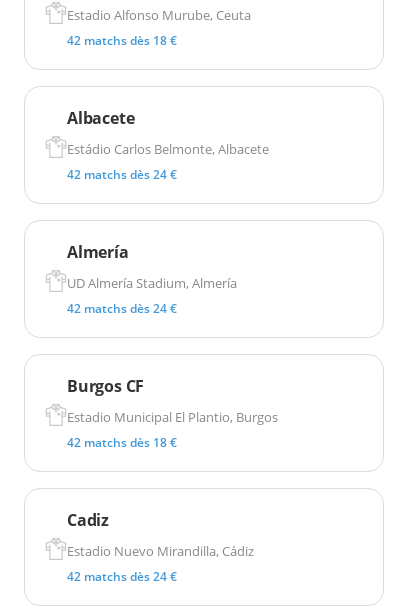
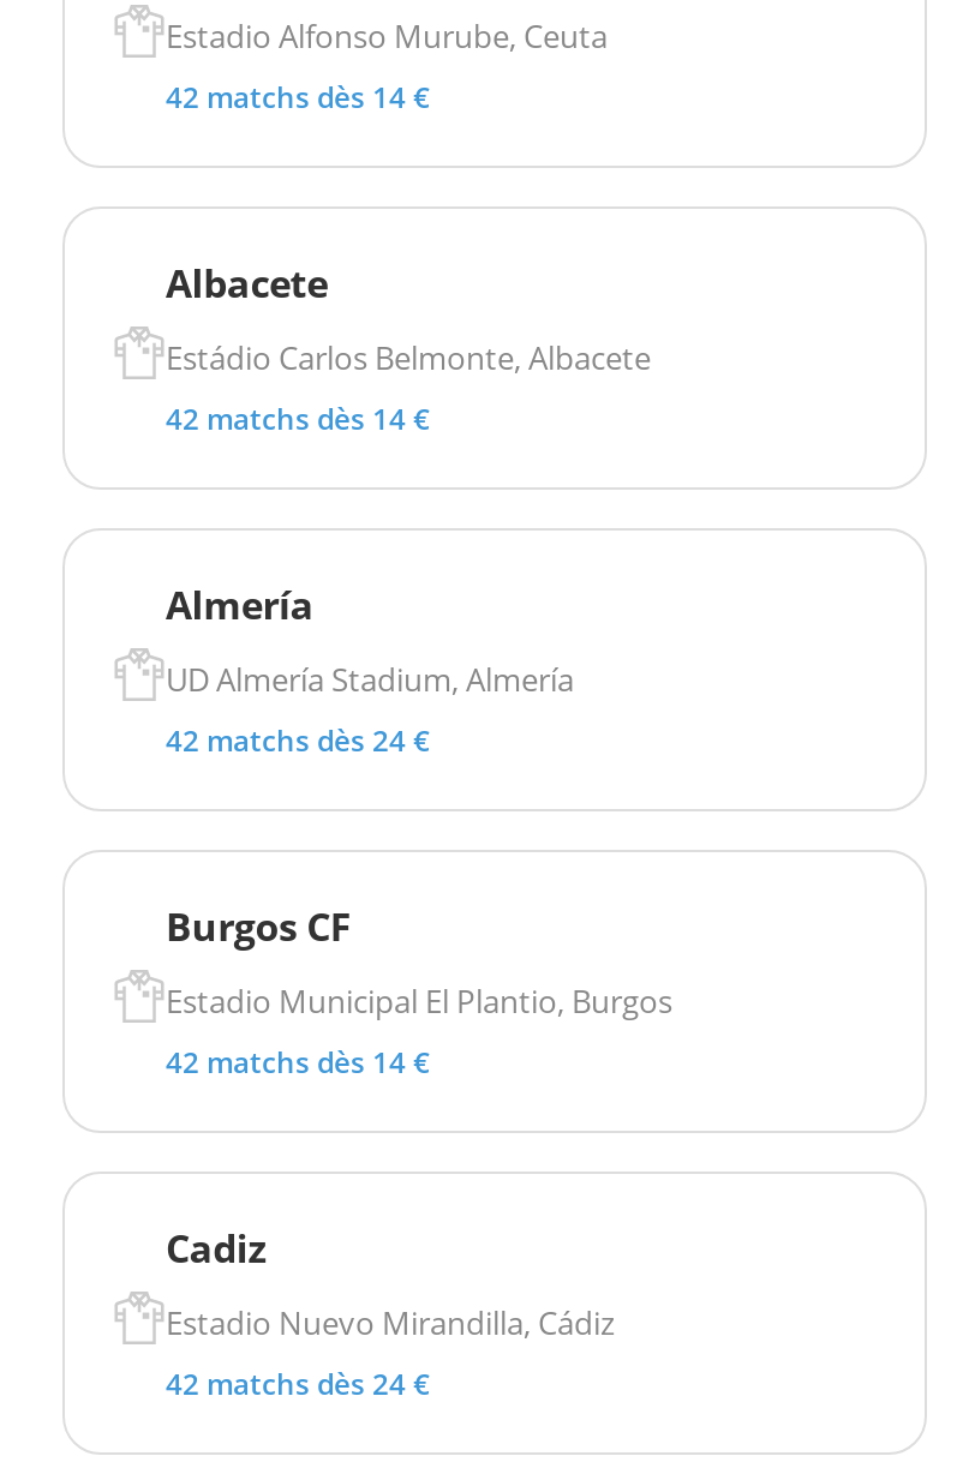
- 42 matchs dès 18 €
+ 42 matchs dès 14 €

- 42 matchs dès 24 €
+ 42 matchs dès 14 €

- 42 matchs dès 18 €
+ 42 matchs dès 14 €
